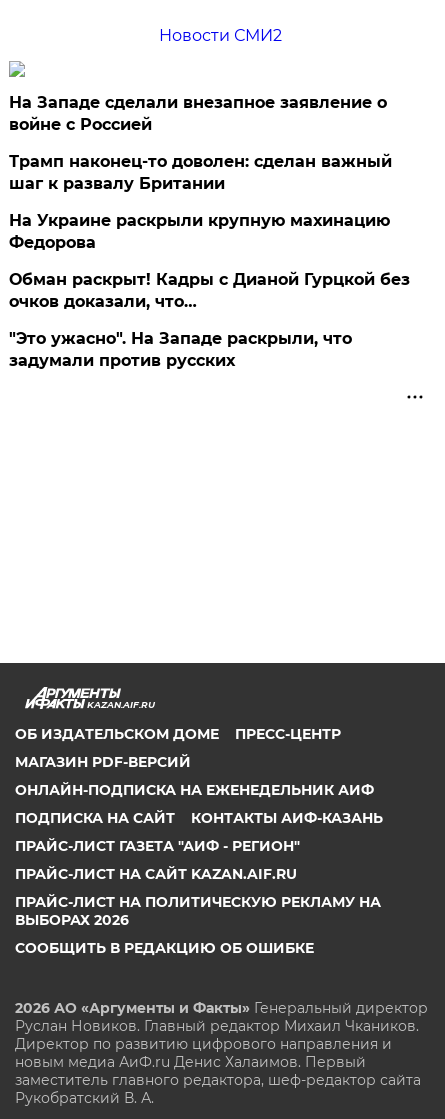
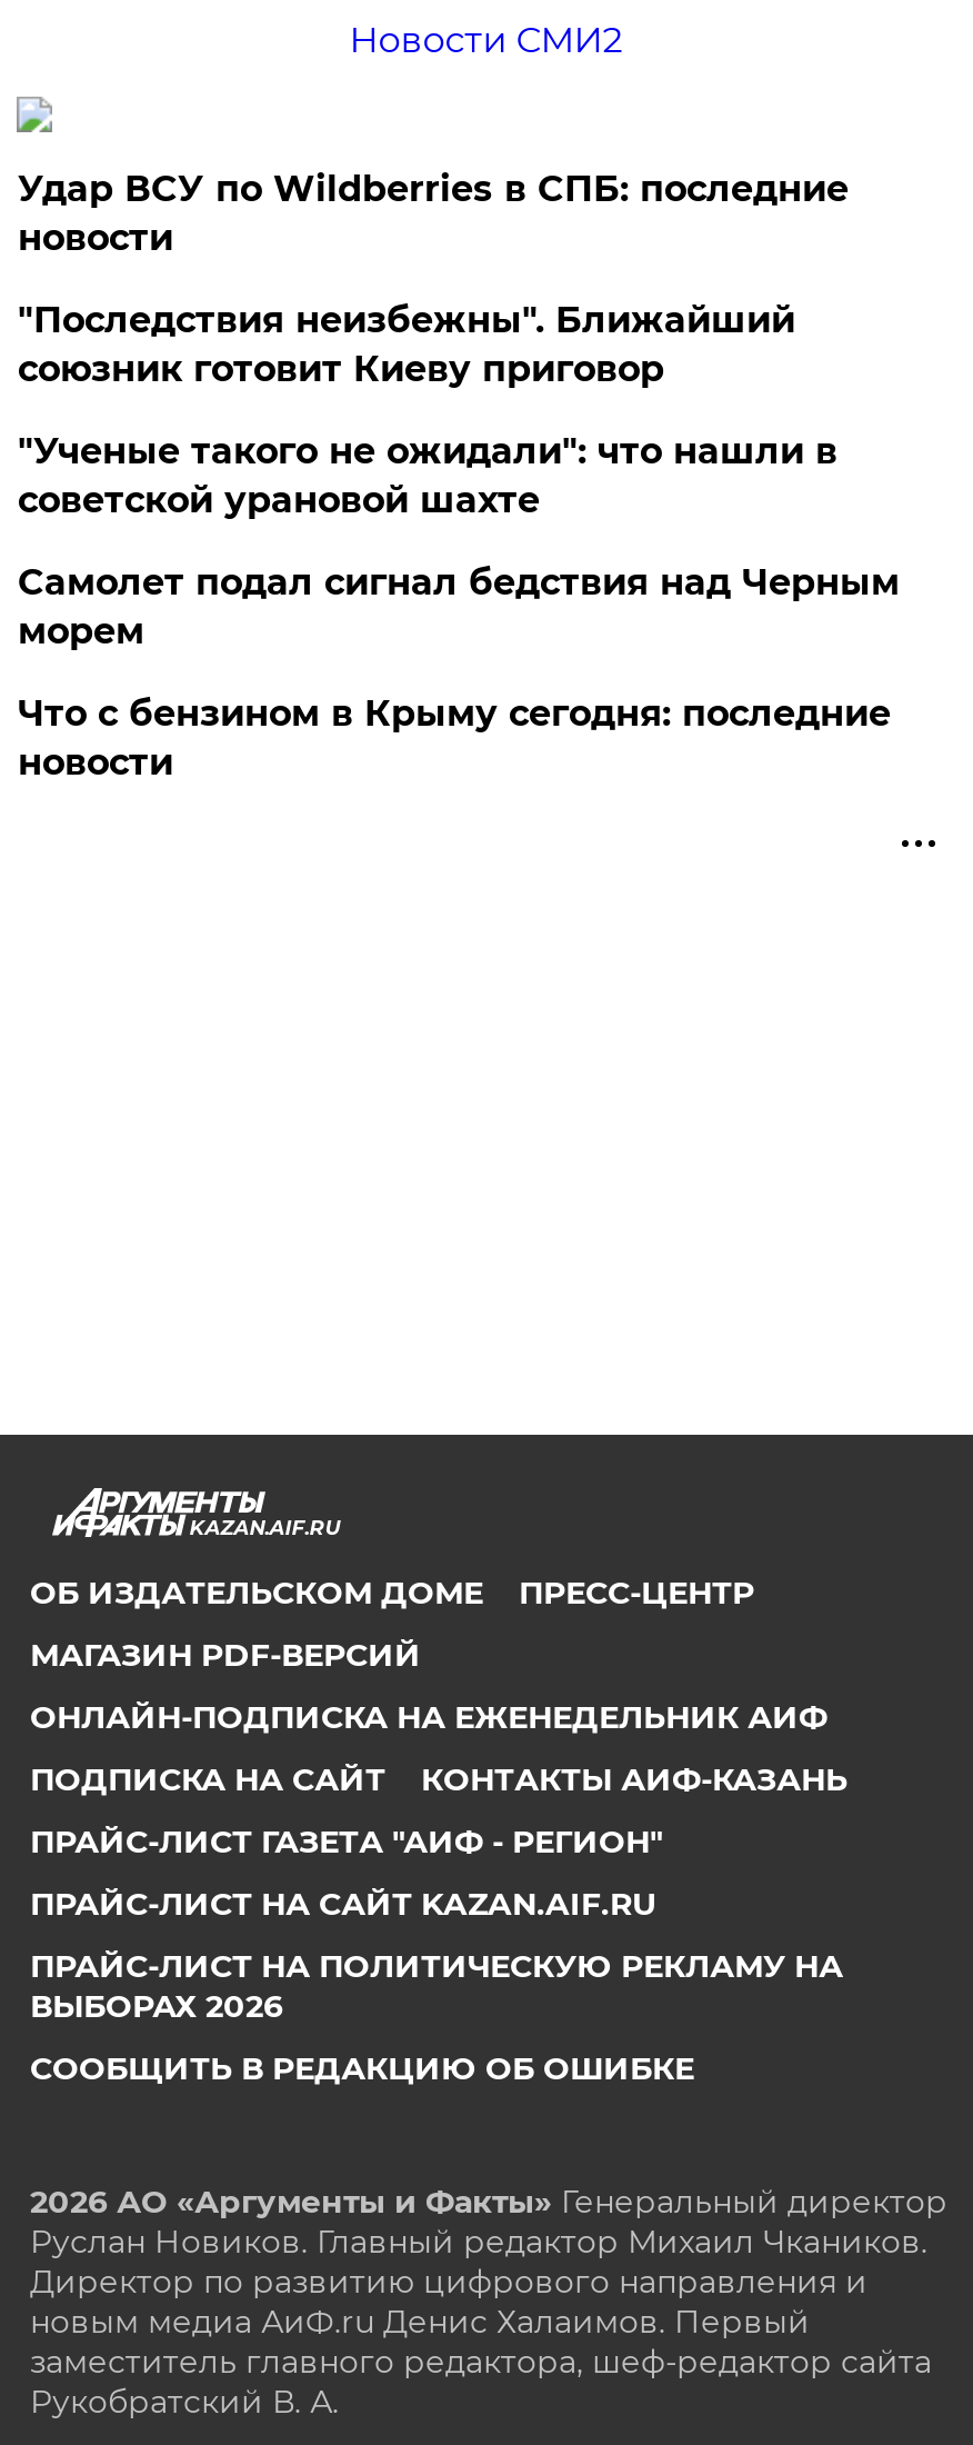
- На Западе сделали внезапное заявление о
- войне с Россией
+ Удар ВСУ по Wildberries в СПБ: последние
+ новости

- Трамп наконец-то доволен: сделан важный
- шаг к развалу Британии
+ "Последствия неизбежны". Ближайший
+ союзник готовит Киеву приговор

- На Украине раскрыли крупную махинацию
- Федорова
+ "Ученые такого не ожидали": что нашли в
+ советской урановой шахте

- Обман раскрыт! Кадры с Дианой Гурцкой без
- очков доказали, что…
+ Самолет подал сигнал бедствия над Черным
+ морем

- "Это ужасно". На Западе раскрыли, что
- задумали против русских
+ Что с бензином в Крыму сегодня: последние
+ новости
